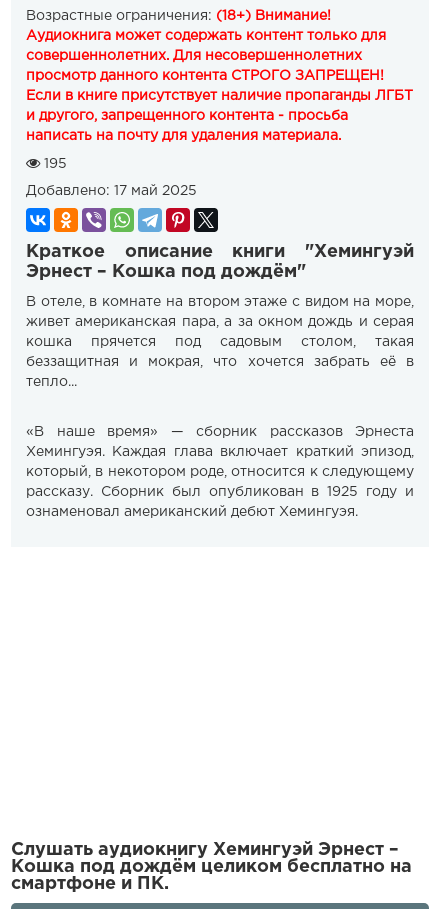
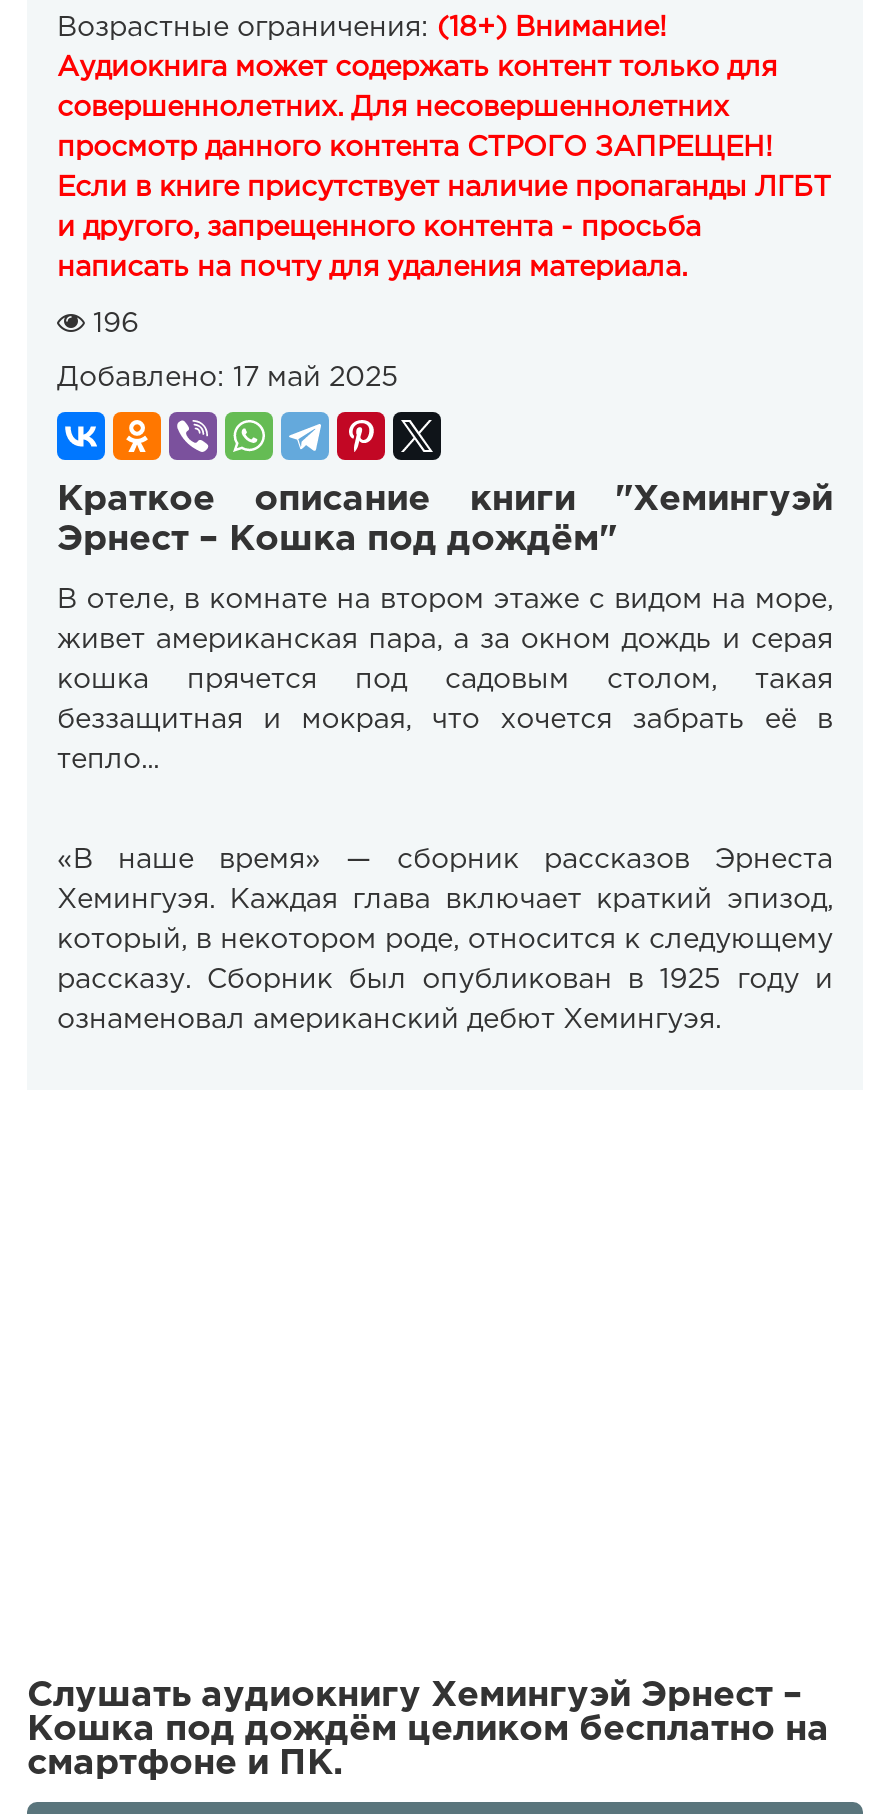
- 195
+ 196
